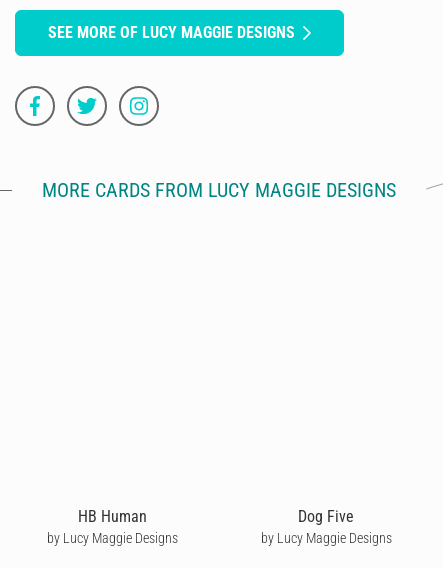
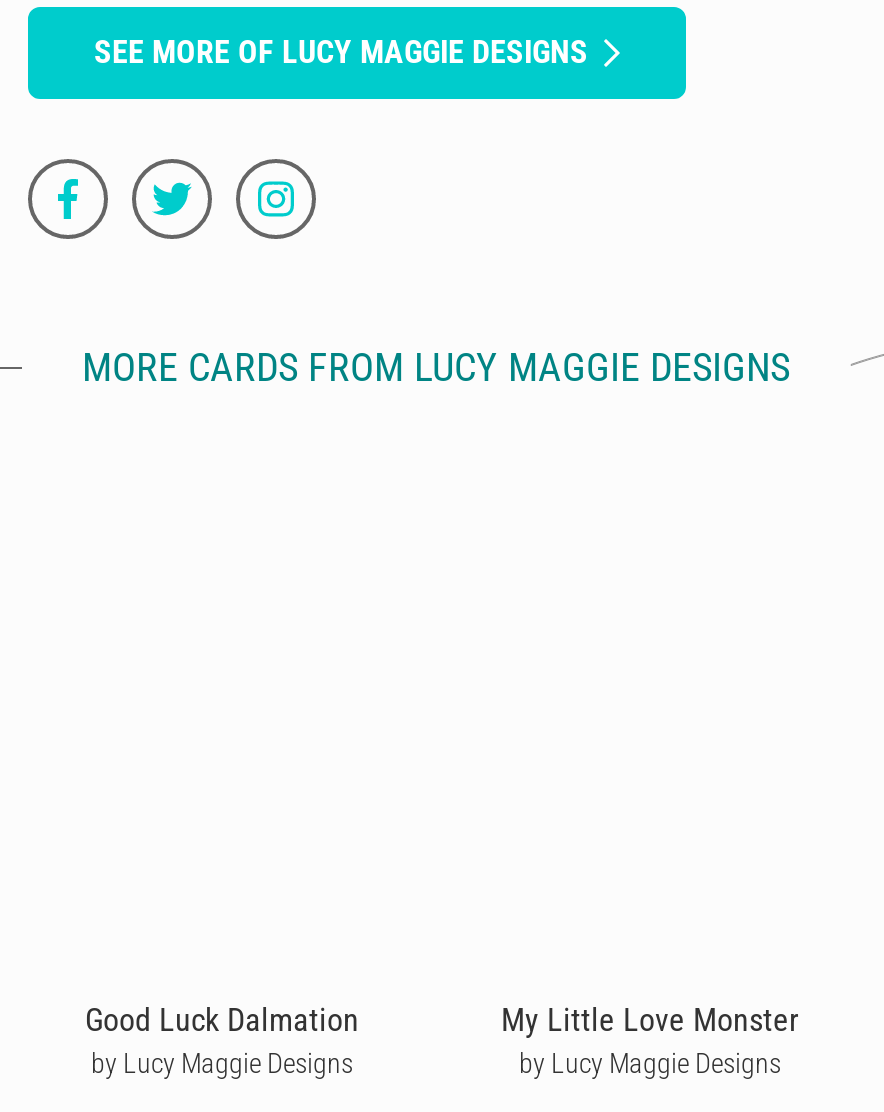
- HB Human
+ Good Luck Dalmation

- Dog Five
+ My Little Love Monster
